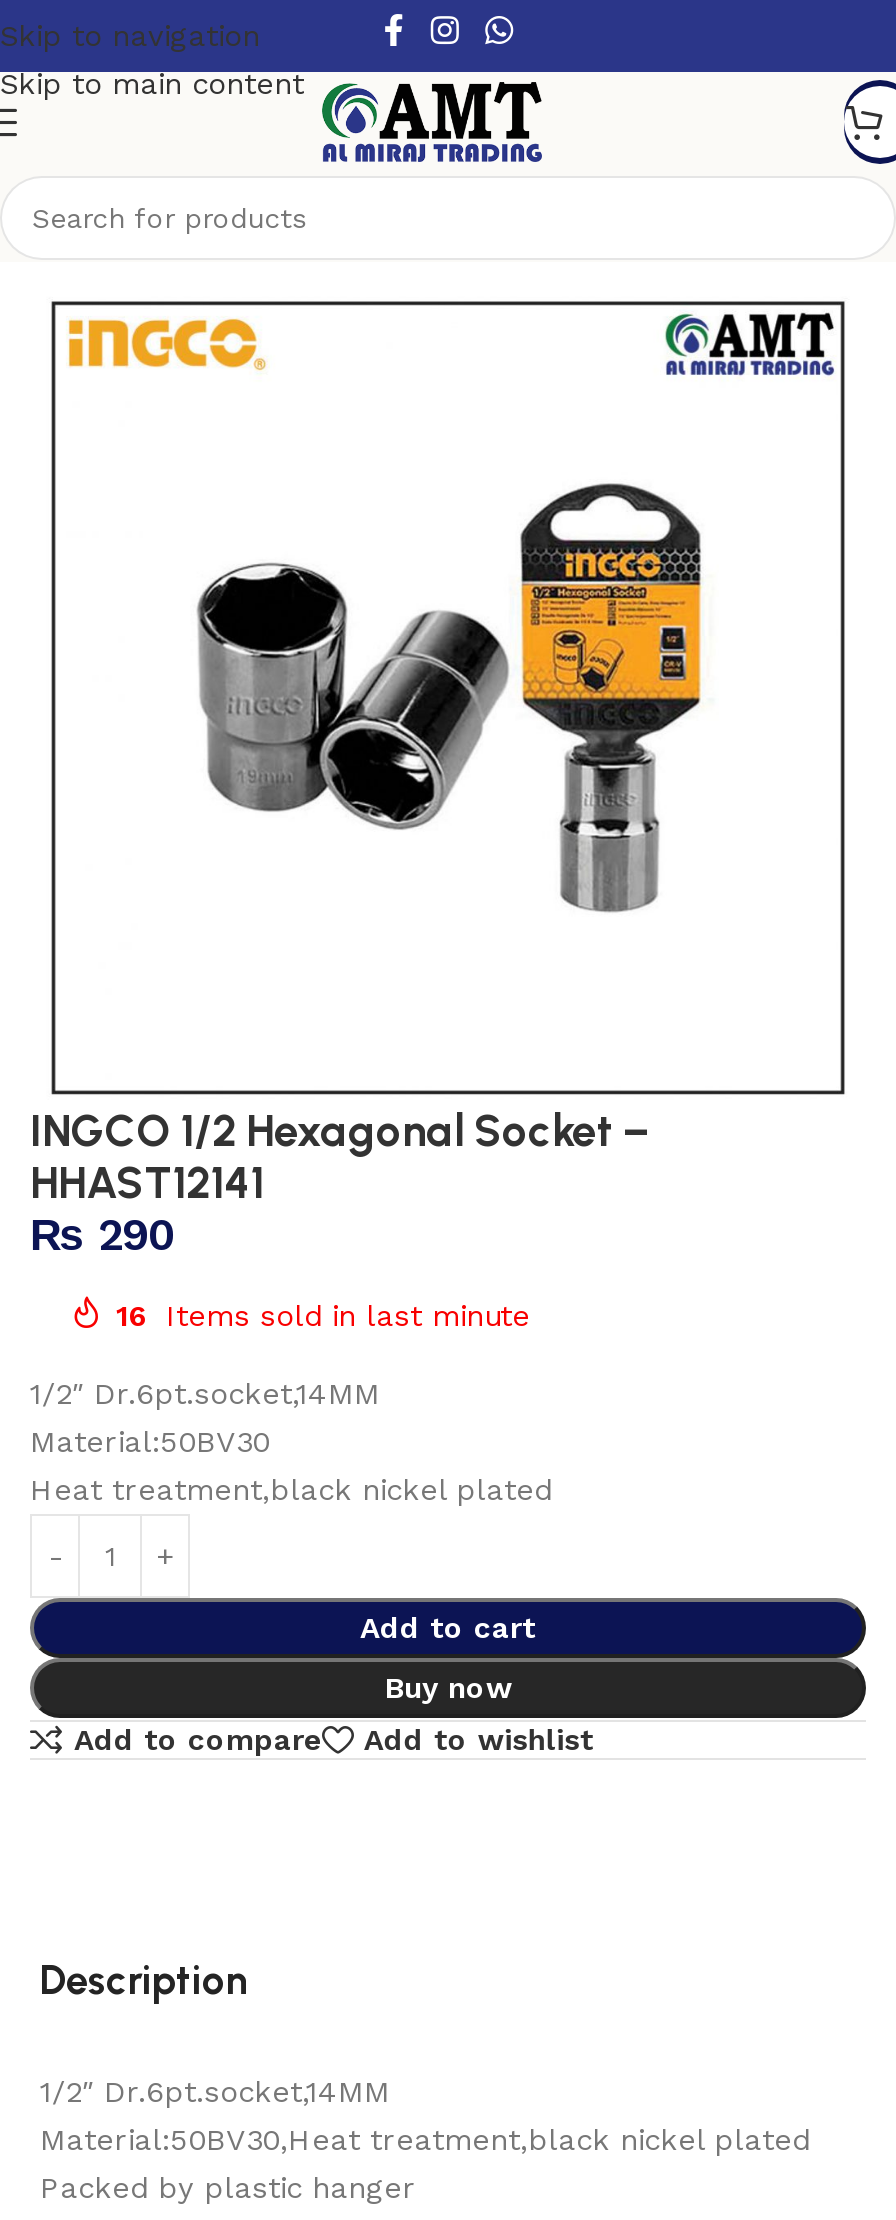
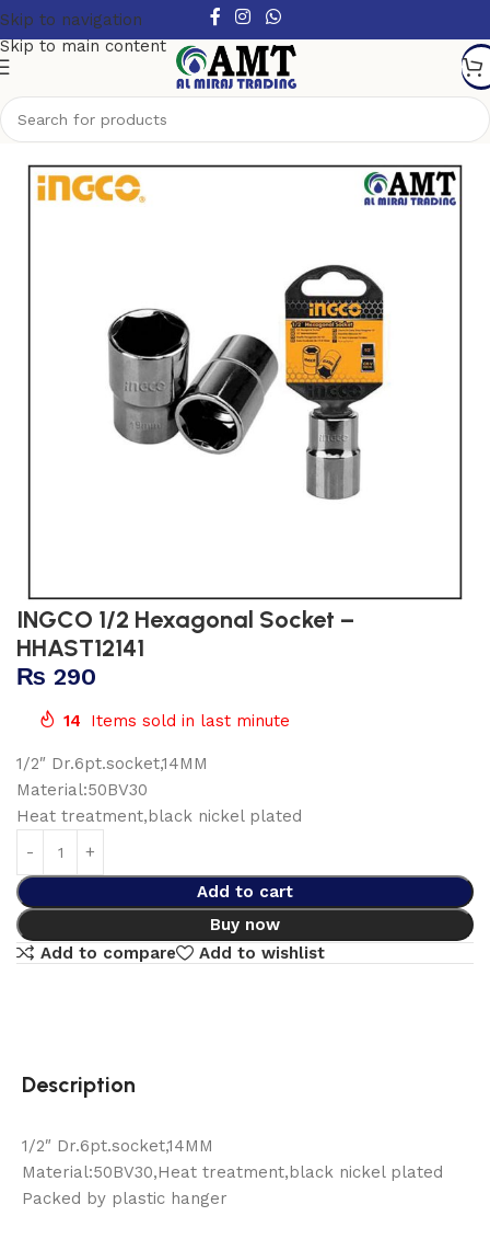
- 16 Items sold in last minute
+ 14 Items sold in last minute
